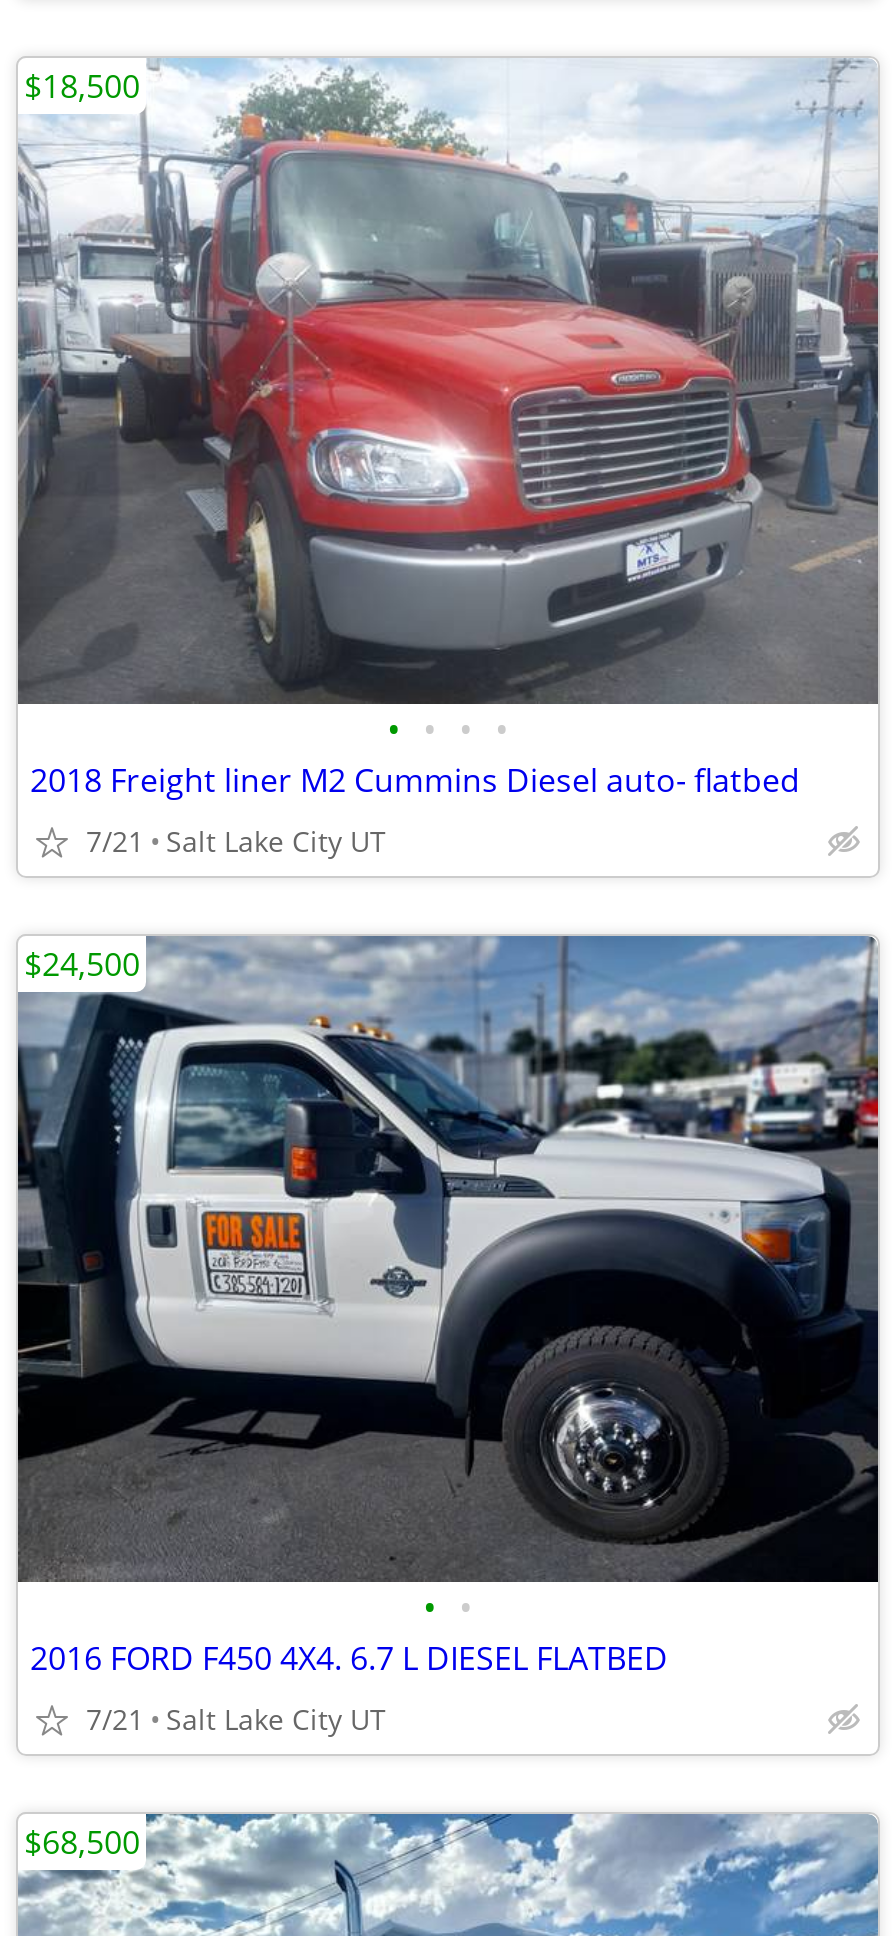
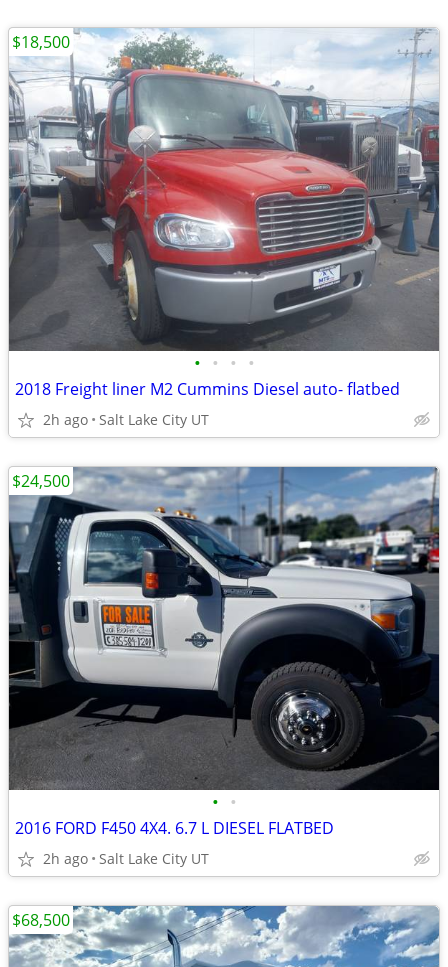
- 7/21 Salt Lake City UT
+ 2h ago Salt Lake City UT

- 7/21 Salt Lake City UT
+ 2h ago Salt Lake City UT
